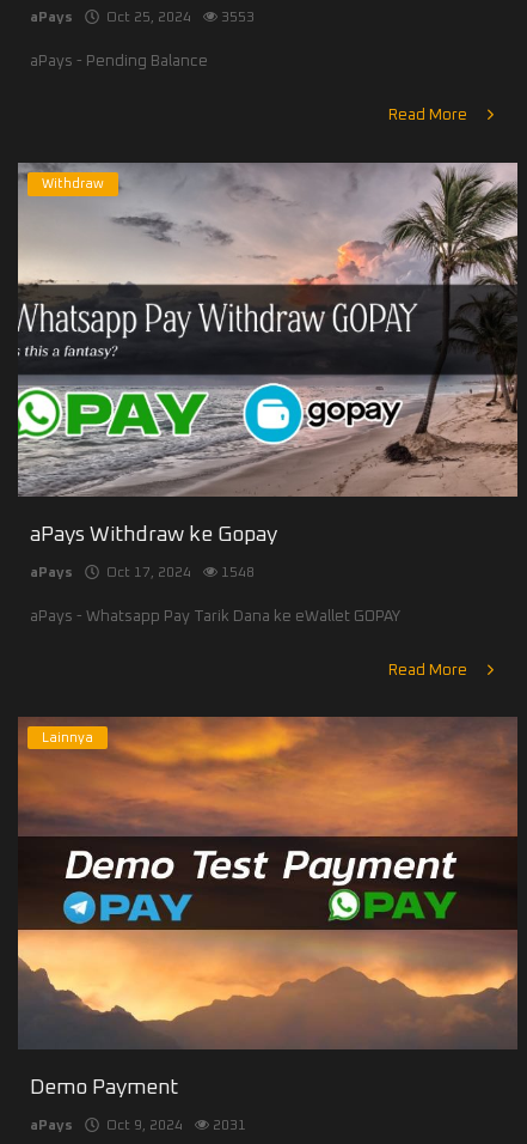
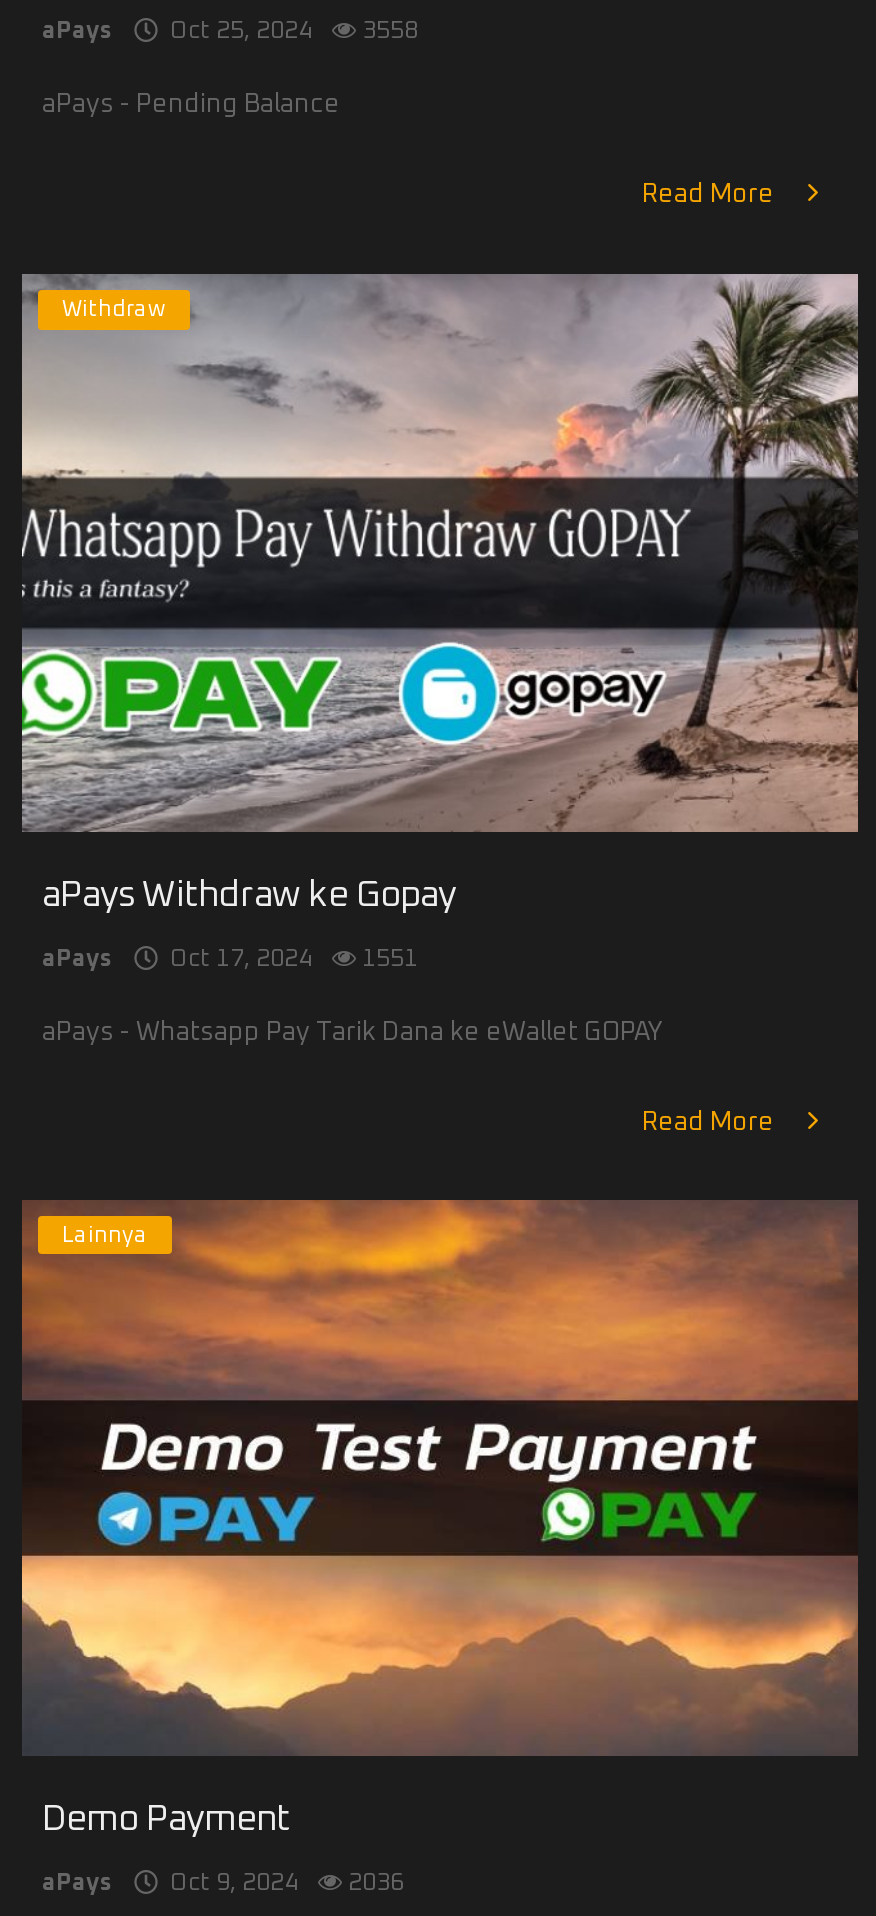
- aPays Oct 25, 2024 3553
+ aPays Oct 25, 2024 3558

- aPays Oct 17, 2024 1548
+ aPays Oct 17, 2024 1551

- aPays Oct 9, 2024 2031
+ aPays Oct 9, 2024 2036
